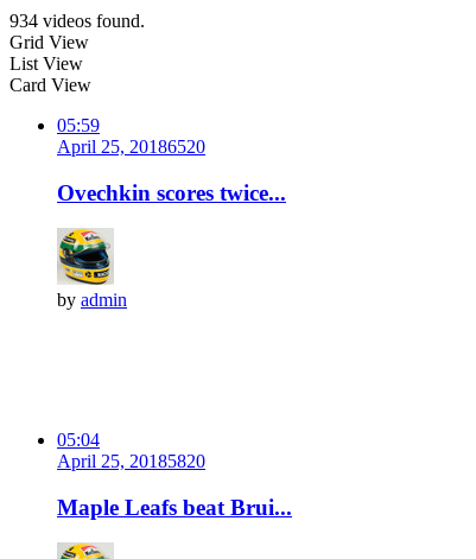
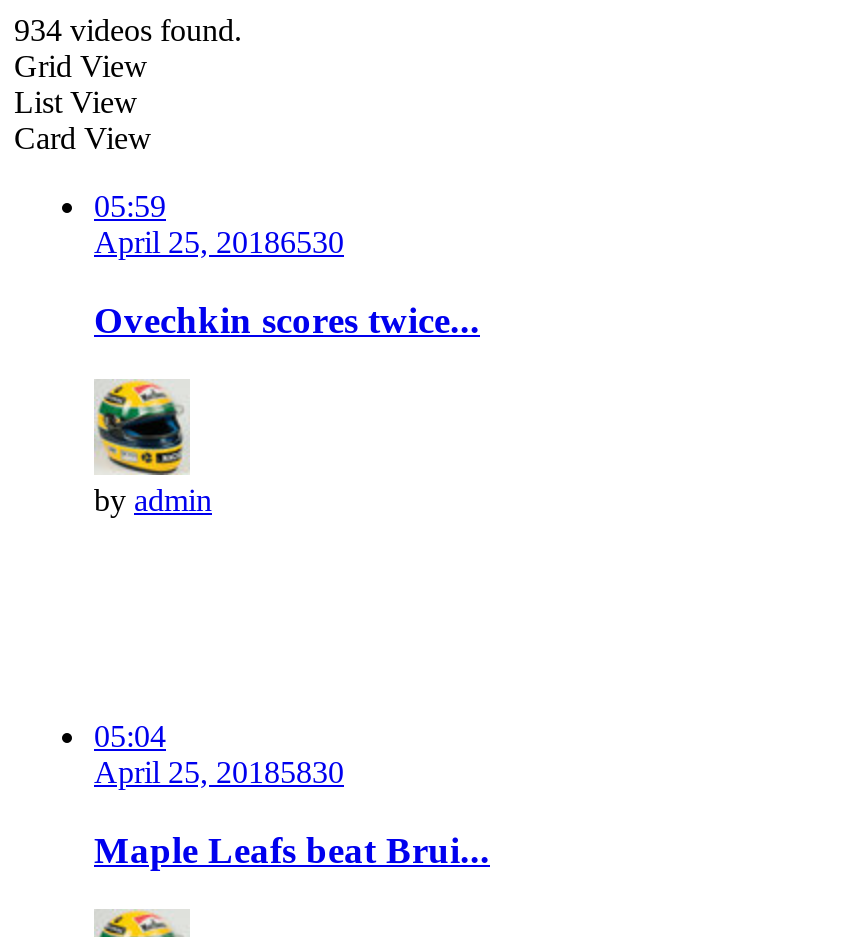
- April 25, 20186520
+ April 25, 20186530

- April 25, 20185820
+ April 25, 20185830
